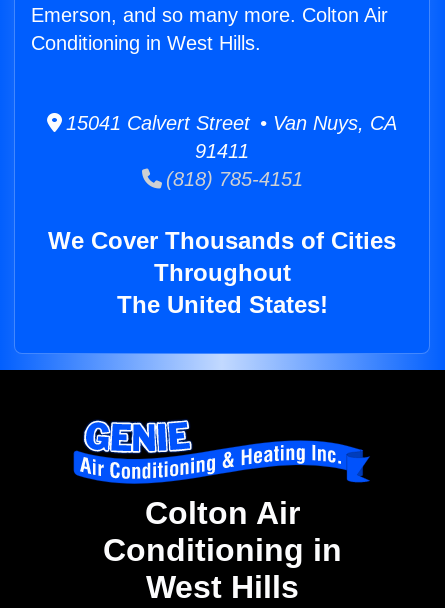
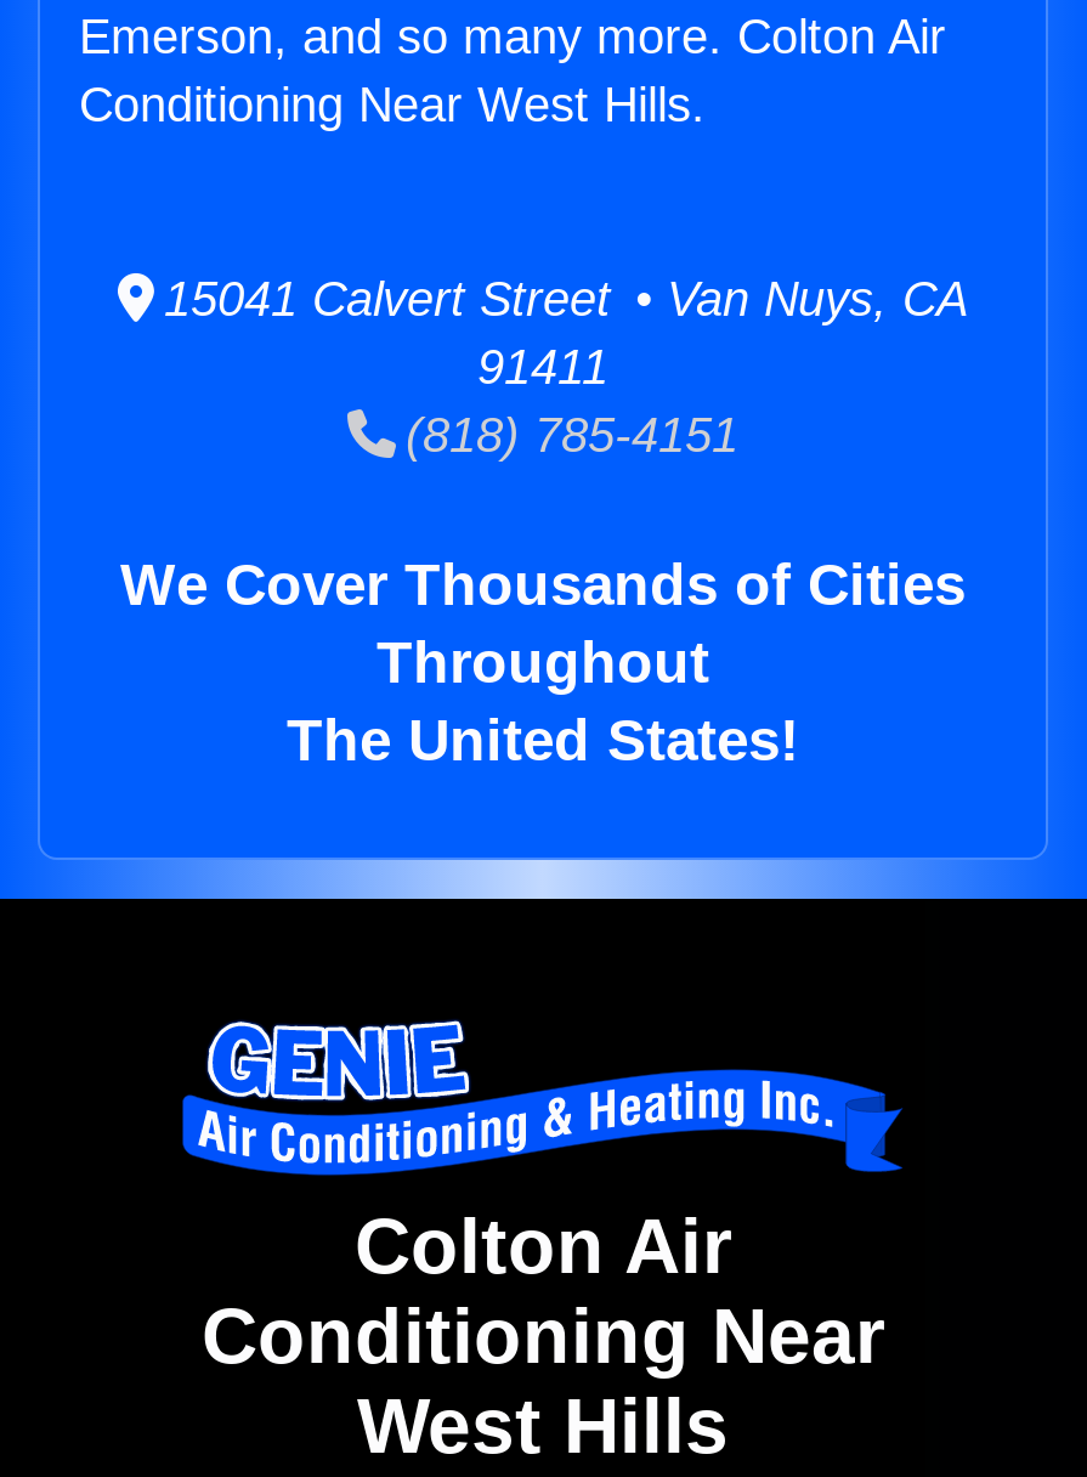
- Conditioning in West Hills.
+ Conditioning Near West Hills.

- Conditioning in
+ Conditioning Near
